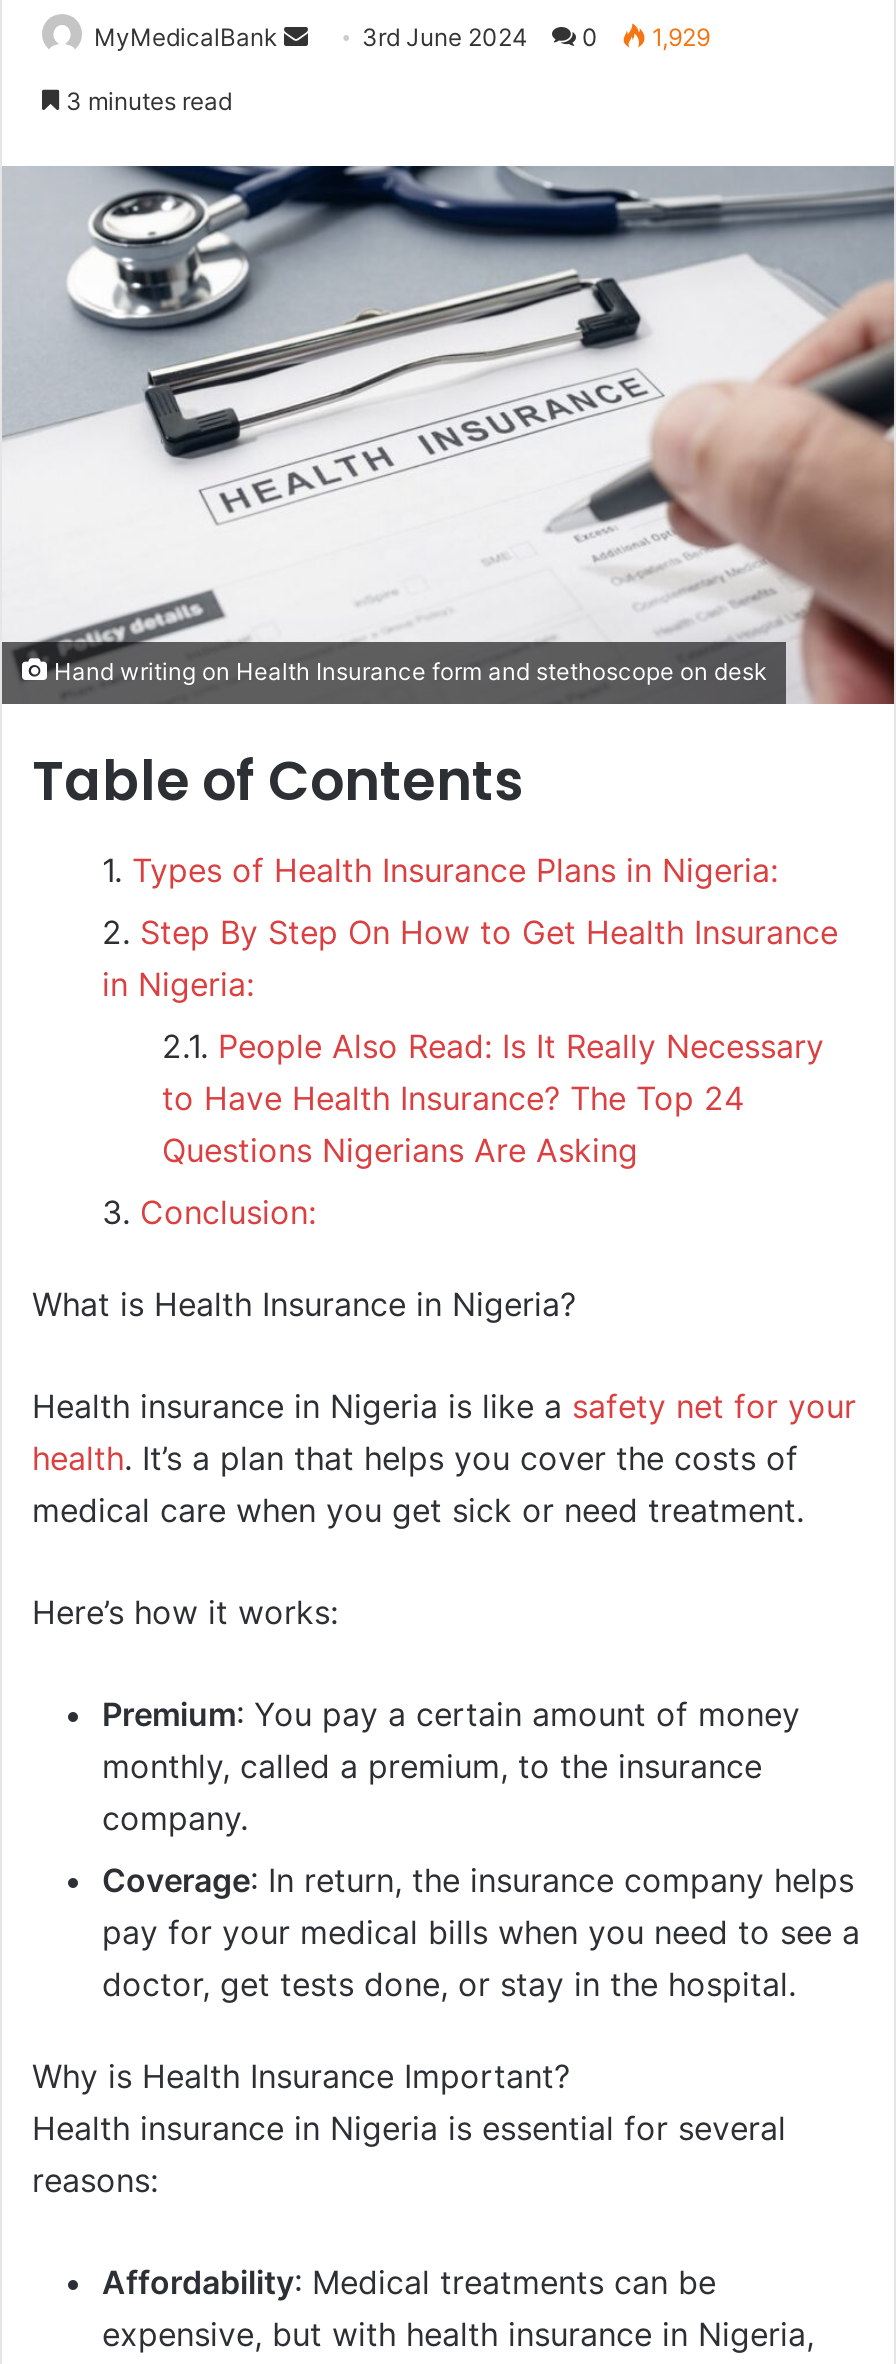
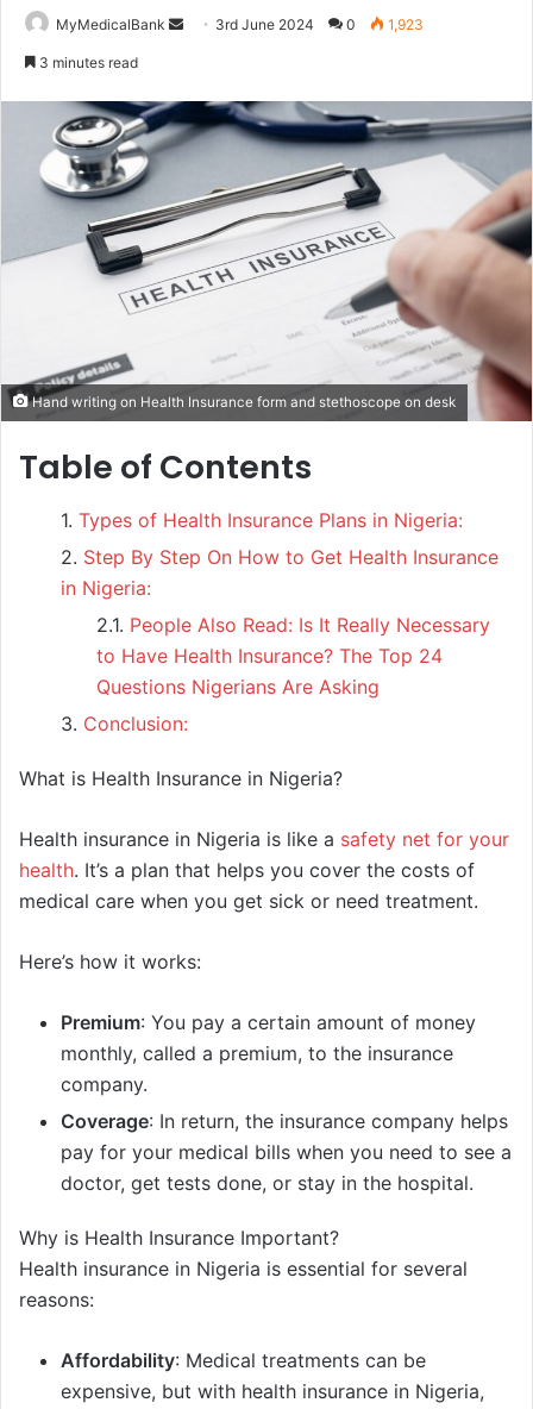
- 1,929
+ 1,923
